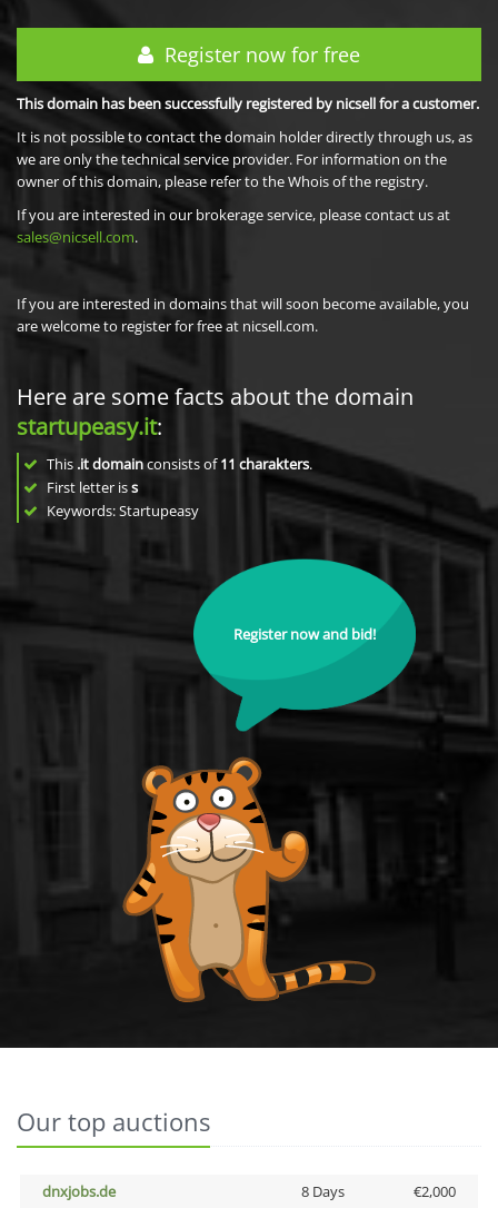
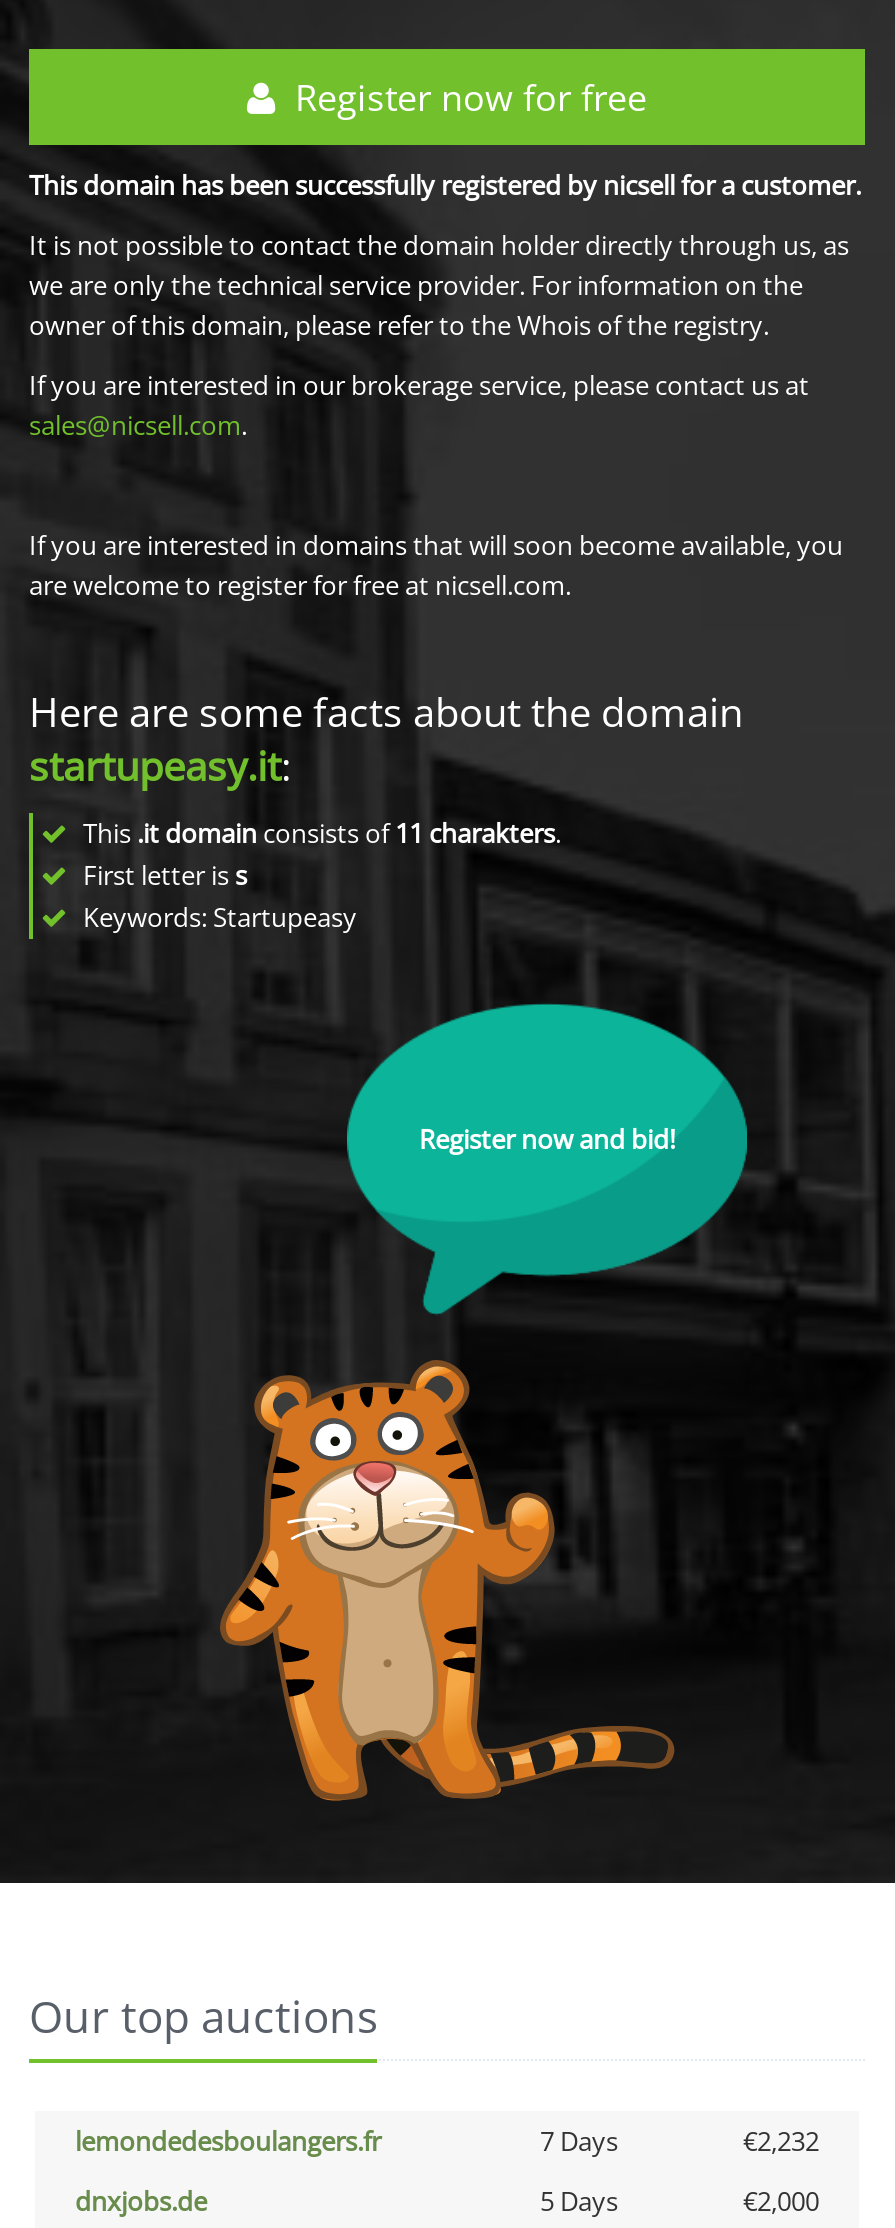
+ lemondedesboulangers.fr
+ 7 Days
+ €2,232

- 8 Days
+ 5 Days
